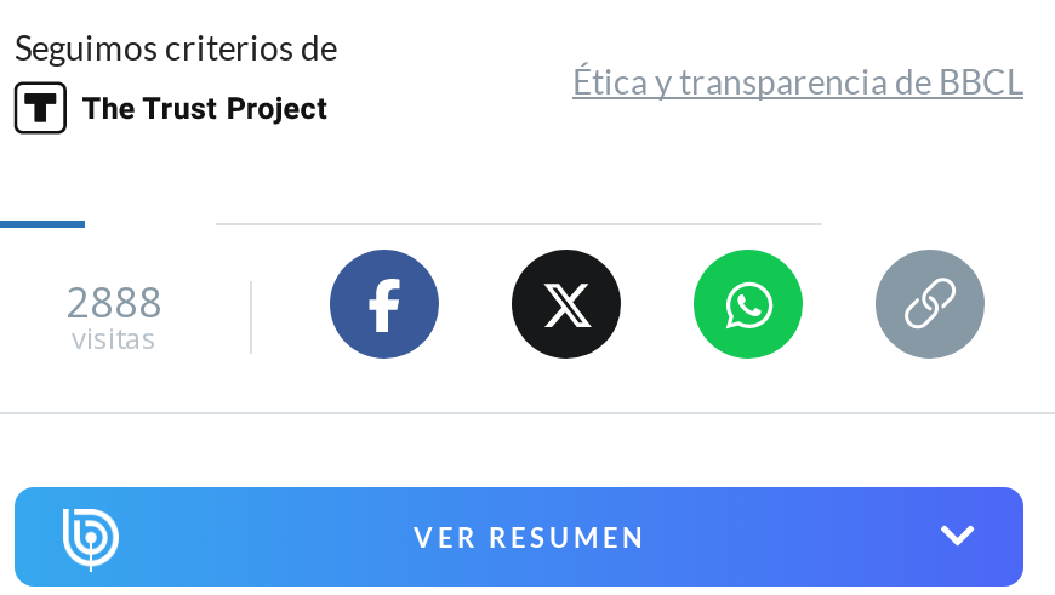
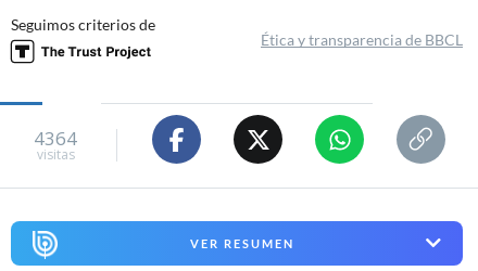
- 2888
+ 4364
